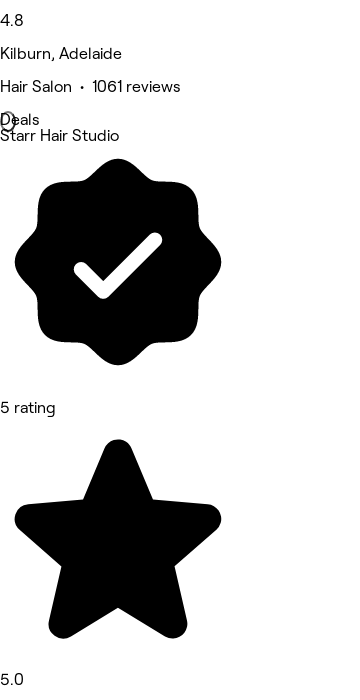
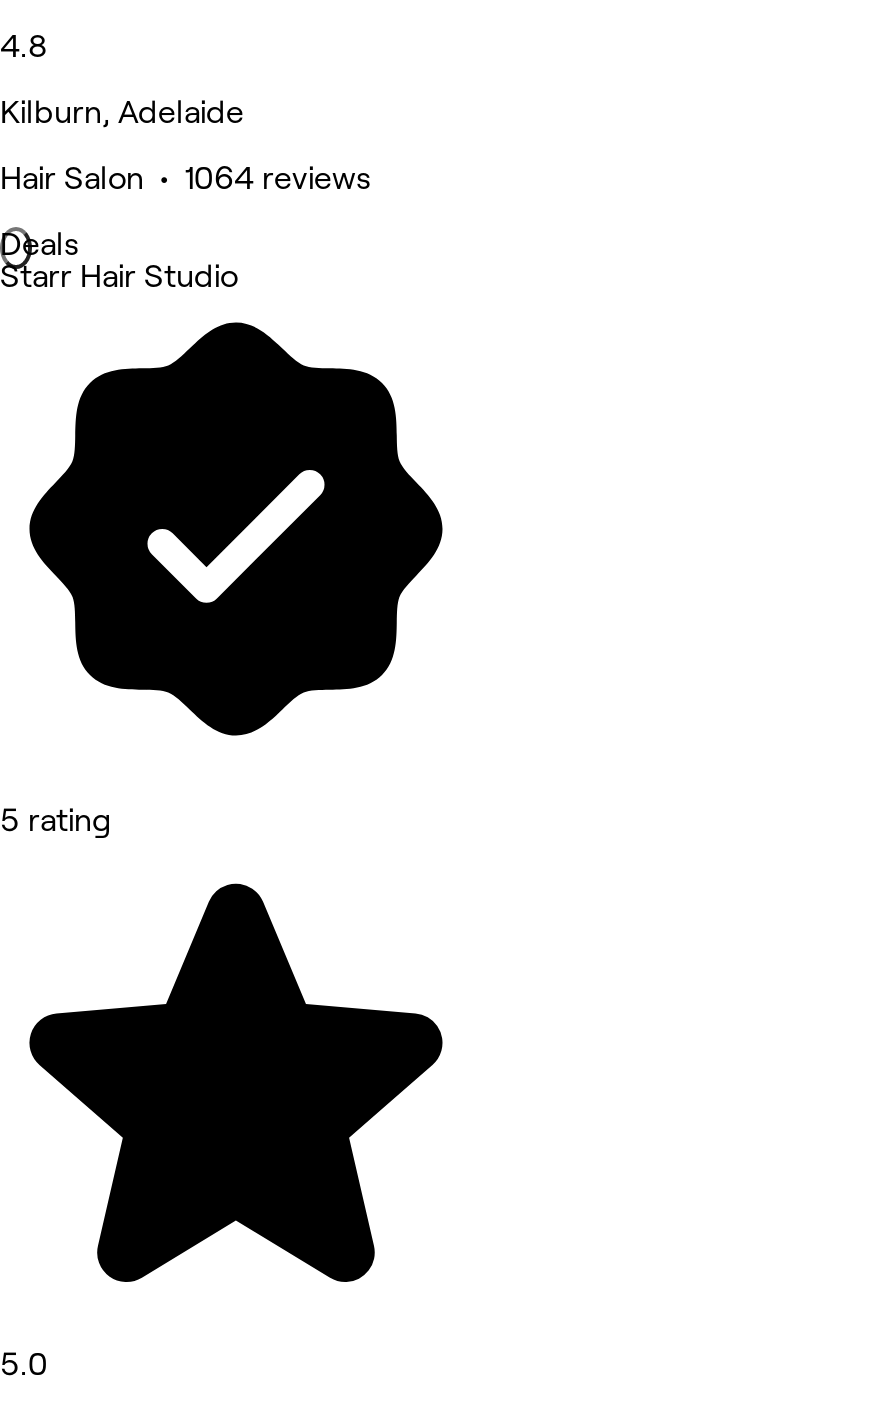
- Hair Salon • 1061 reviews
+ Hair Salon • 1064 reviews
